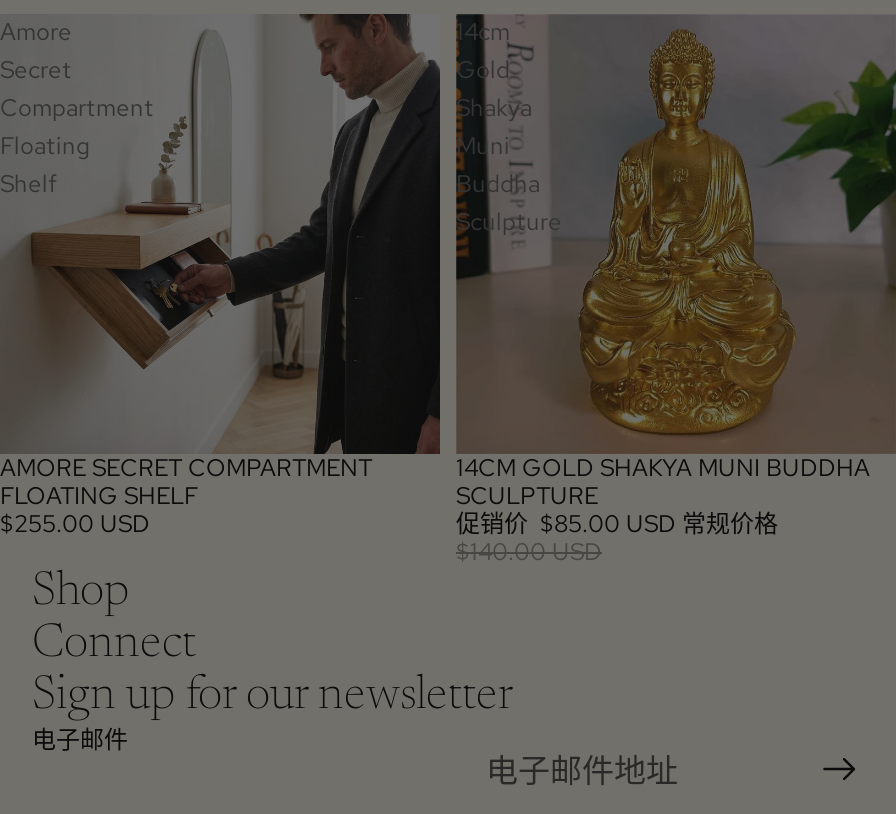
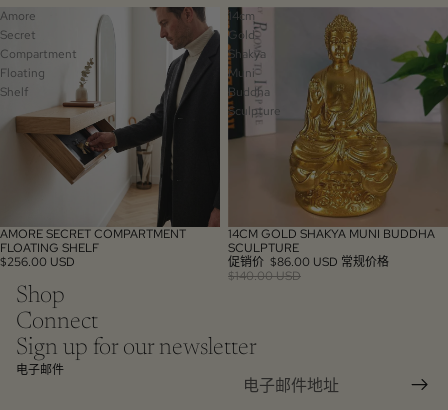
- $255.00 USD
+ $256.00 USD

- 促销价 $85.00 USD 常规价格
+ 促销价 $86.00 USD 常规价格
